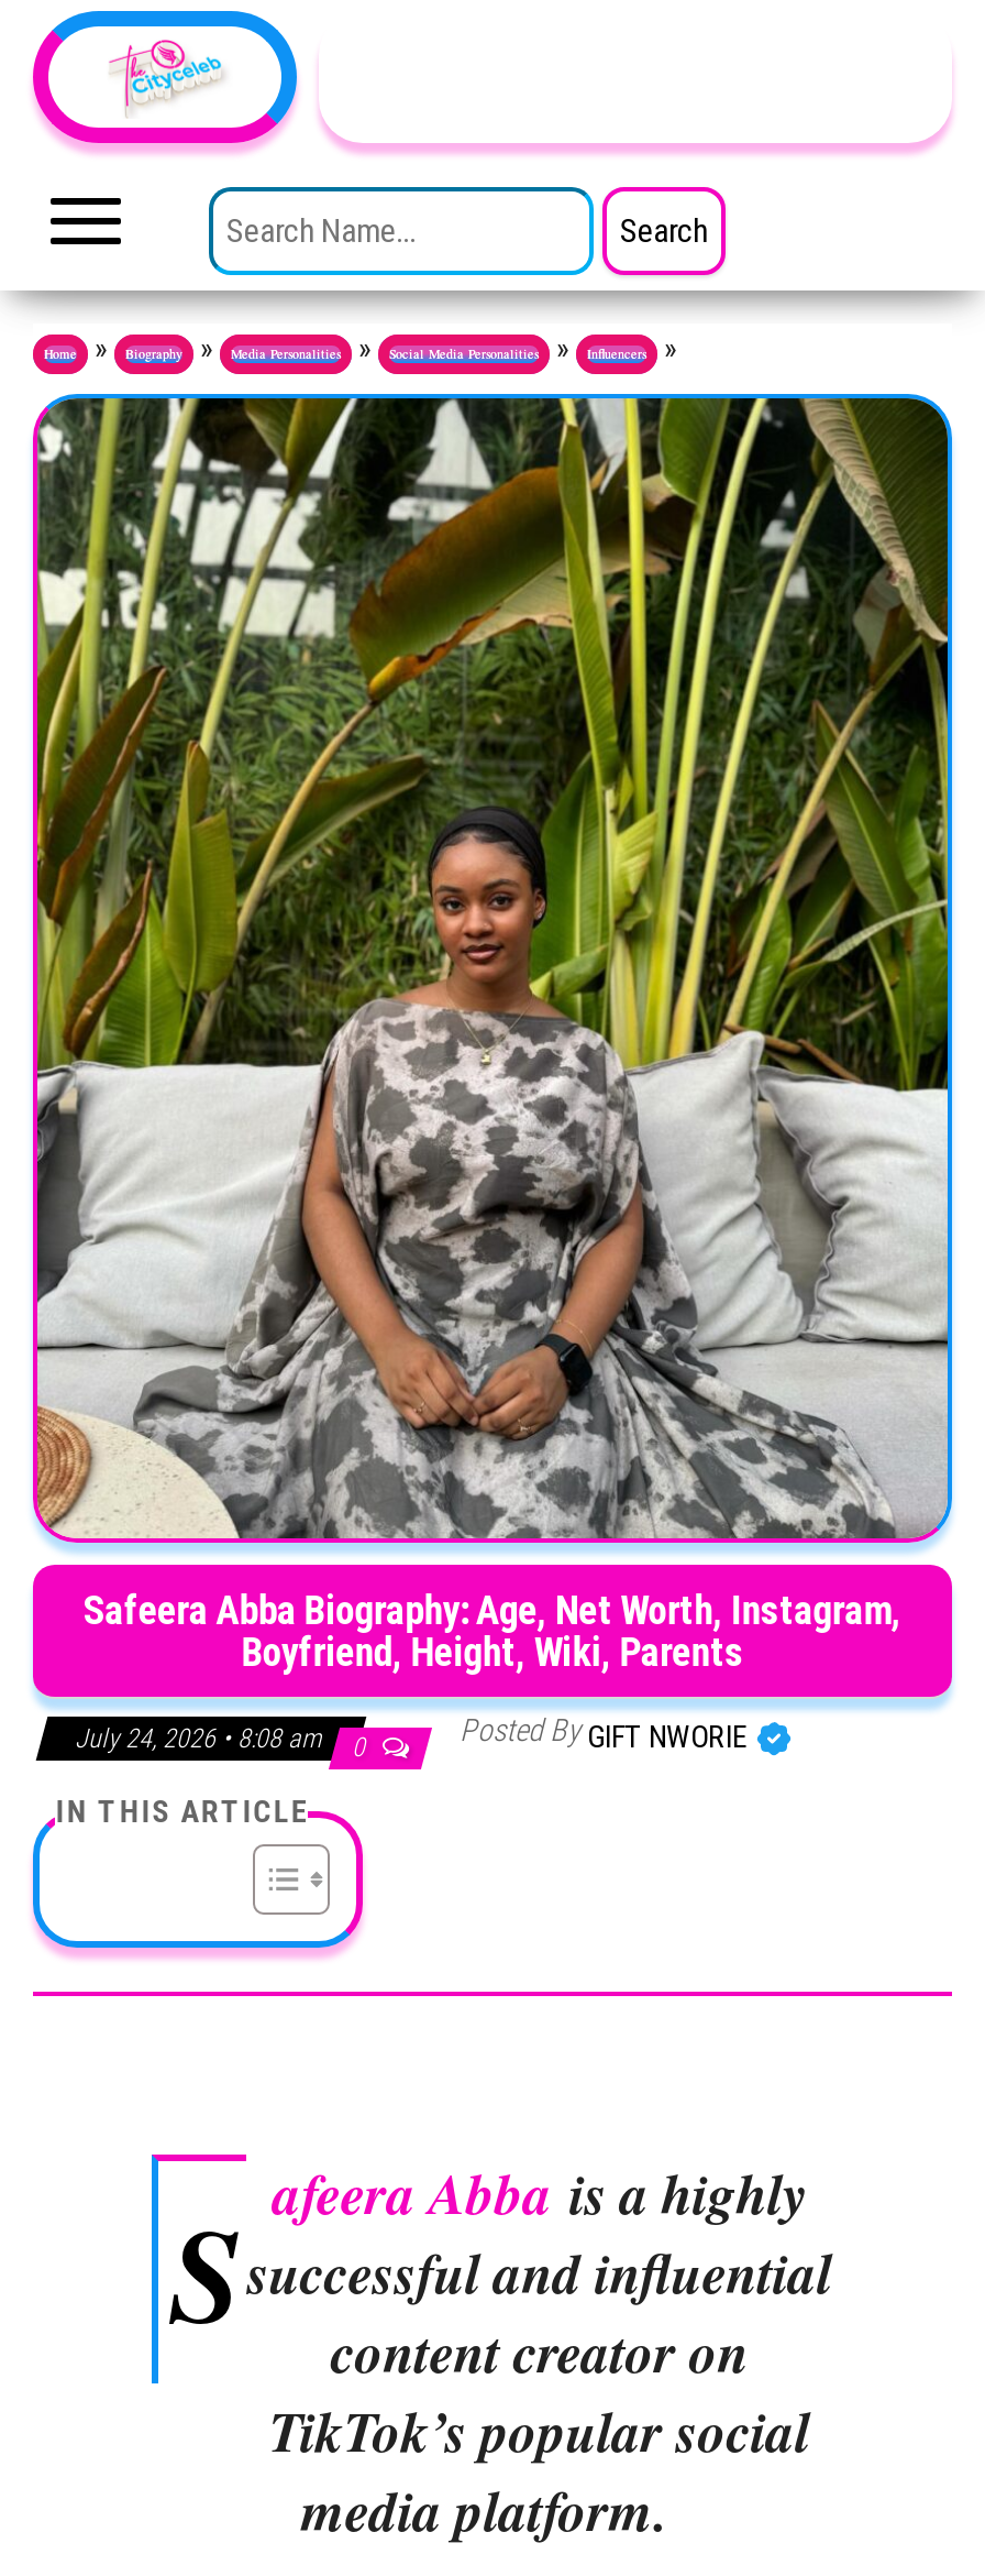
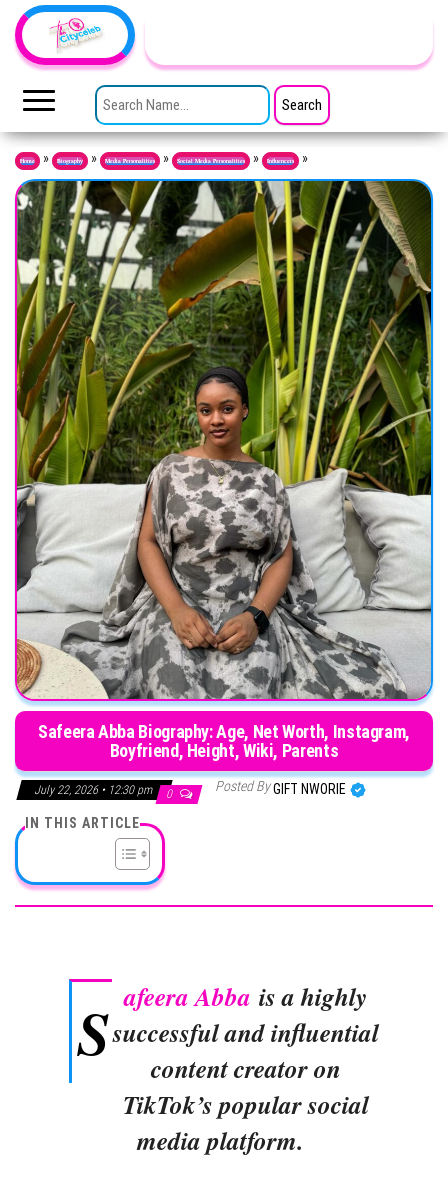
- July 24, 2026 • 8:08 am 0
+ July 22, 2026 • 12:30 pm 0
